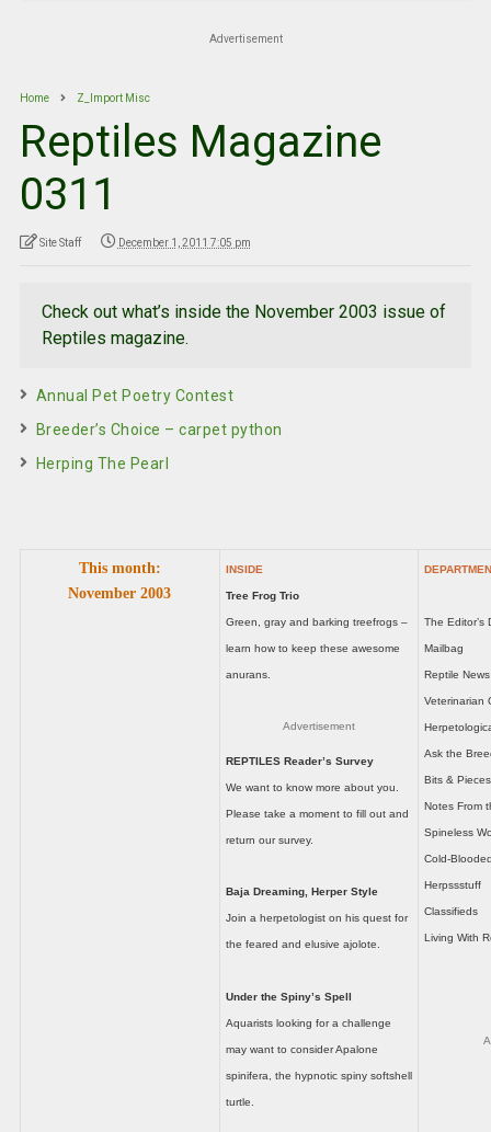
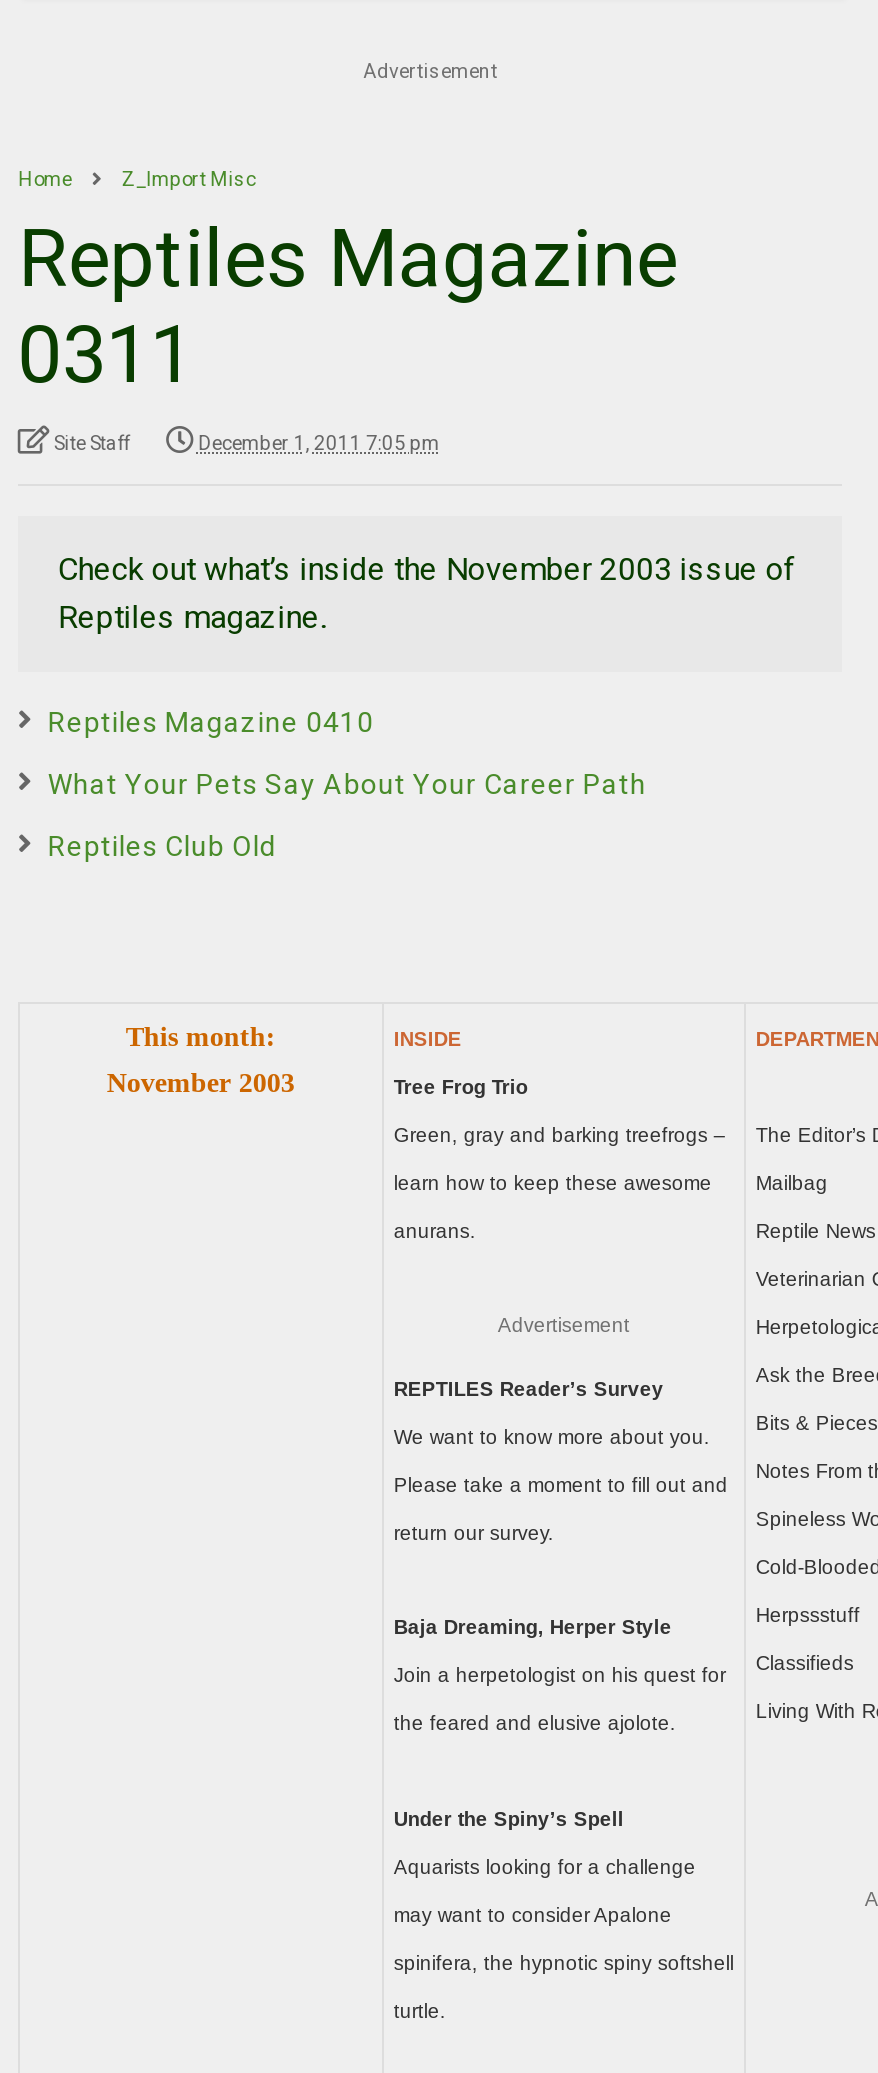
- Annual Pet Poetry Contest
+ Reptiles Magazine 0410

- Breeder’s Choice – carpet python
+ What Your Pets Say About Your Career Path

- Herping The Pearl
+ Reptiles Club Old
